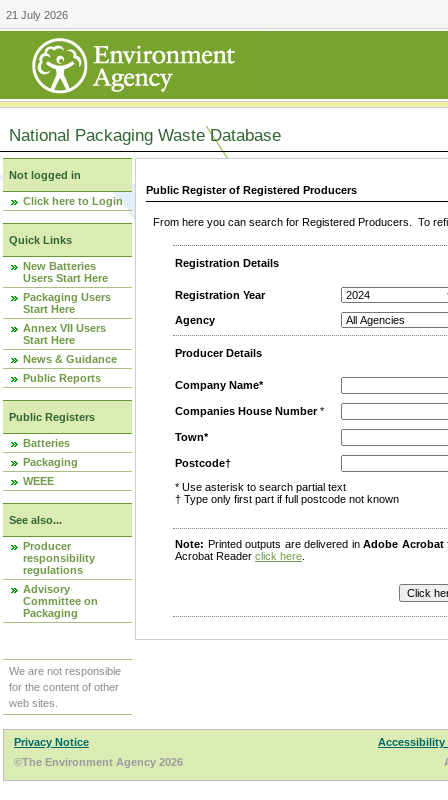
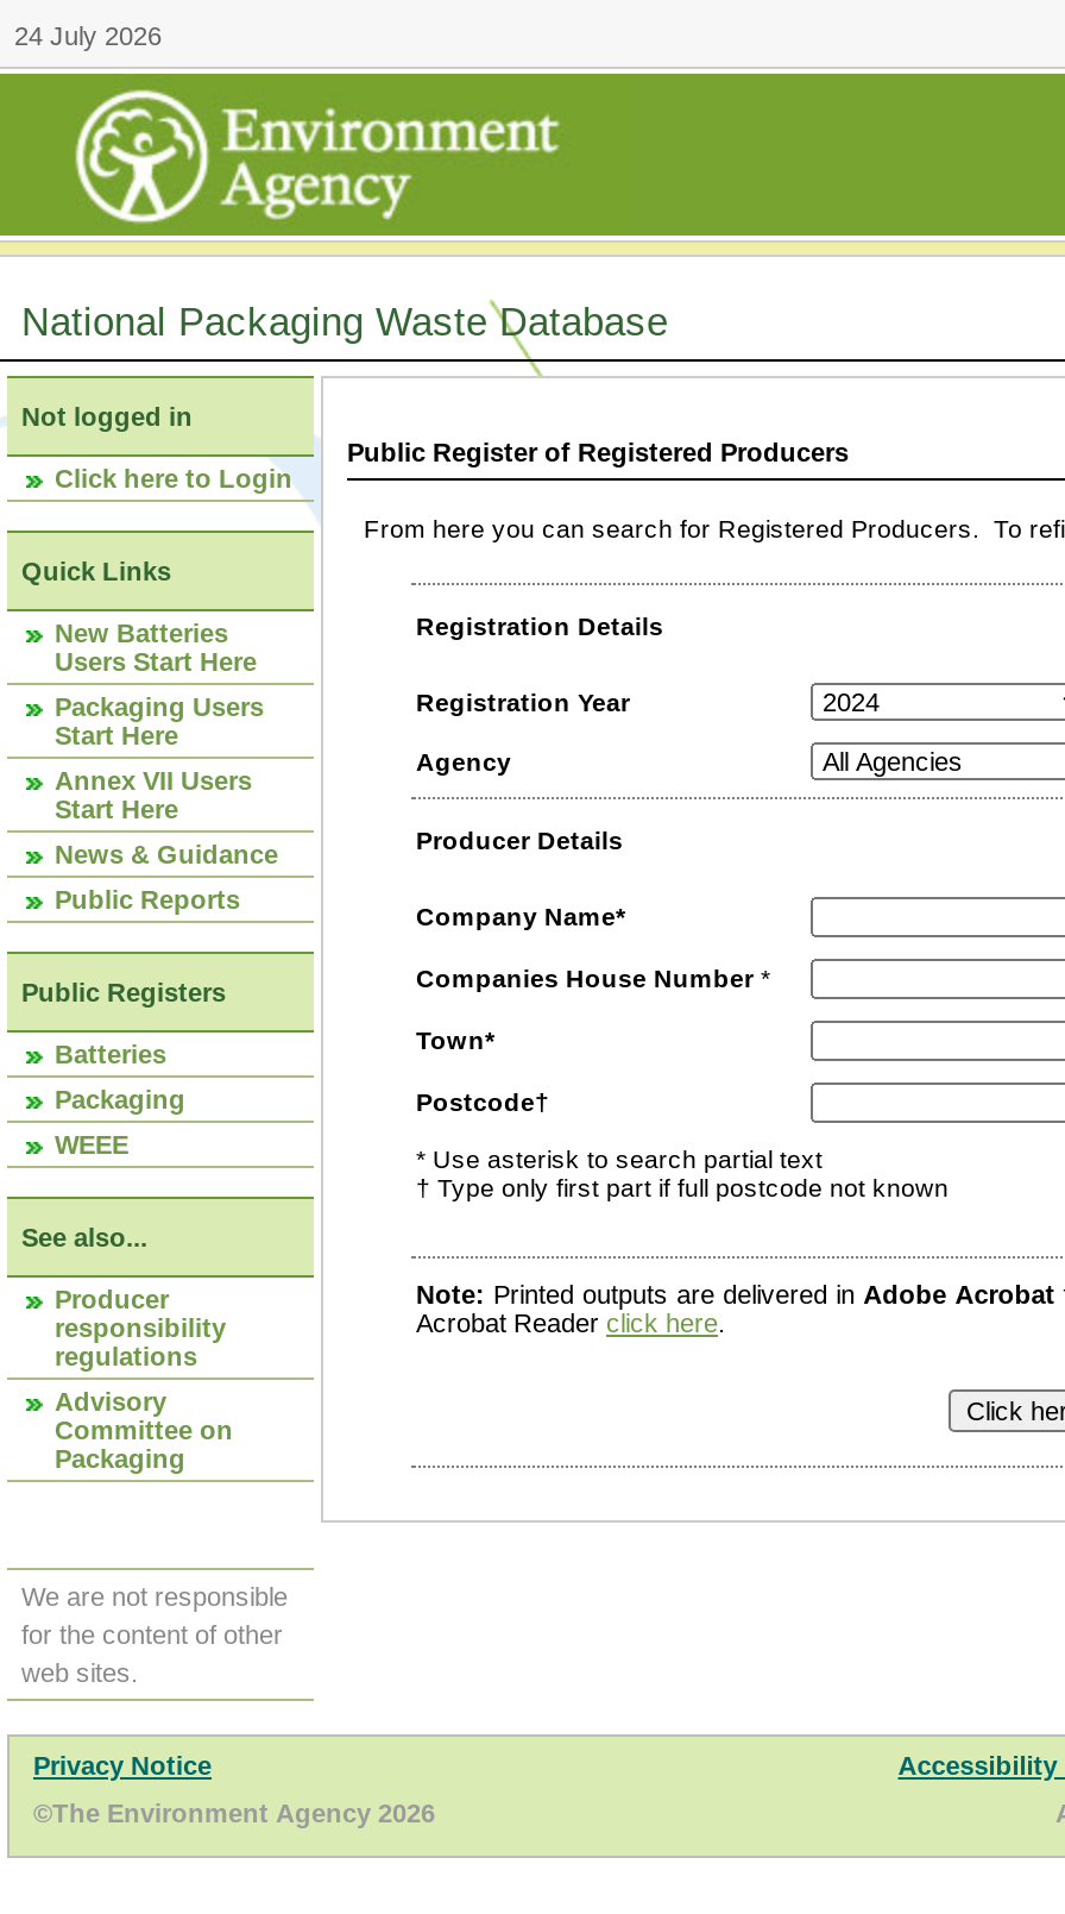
- 21 July 2026
+ 24 July 2026
